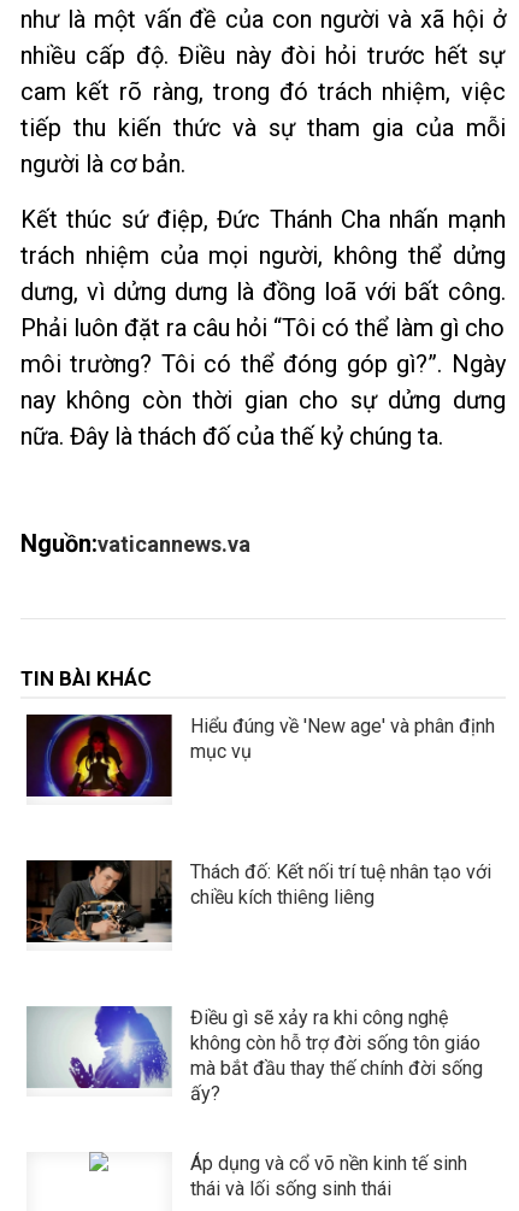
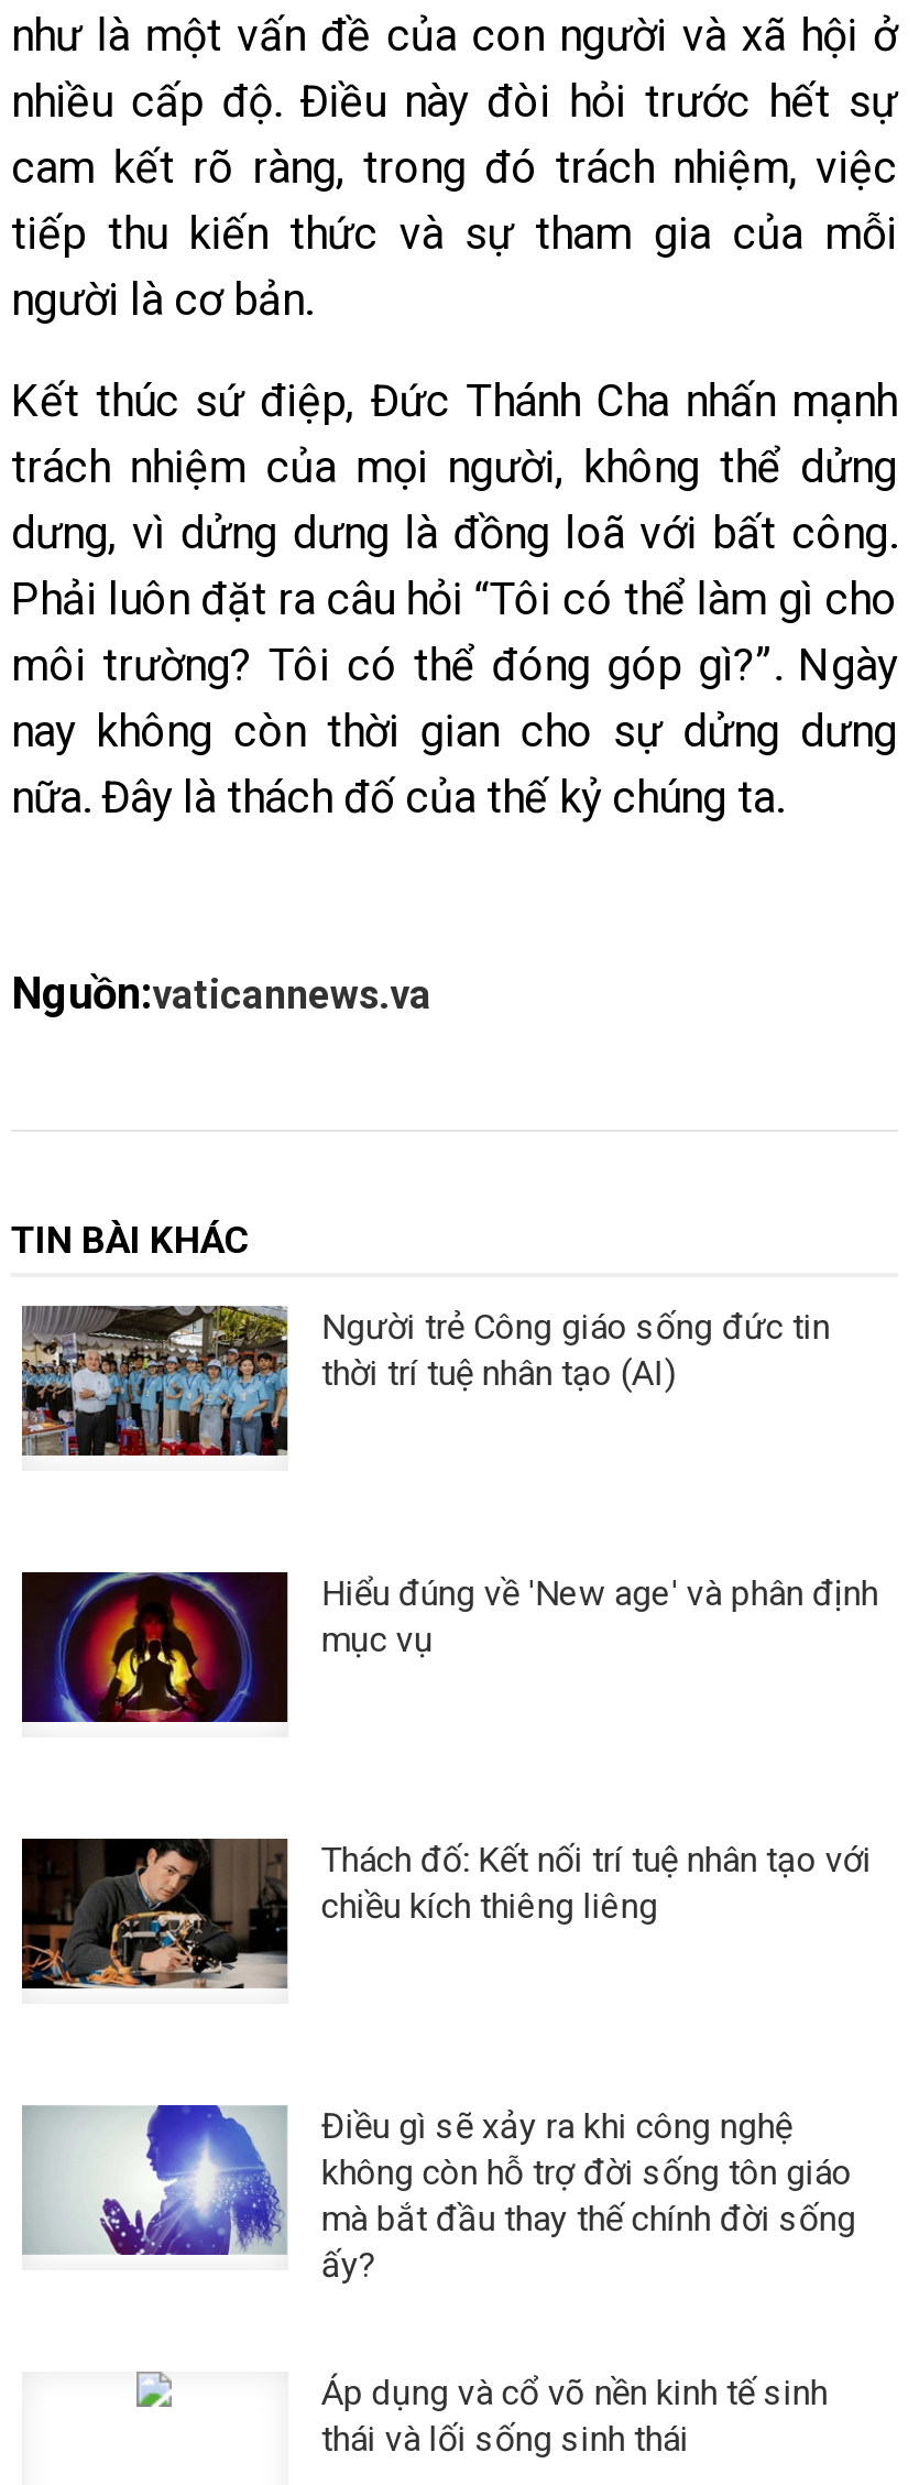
+ [image]
+ Người trẻ Công giáo sống đức tin
+ thời trí tuệ nhân tạo (AI)
